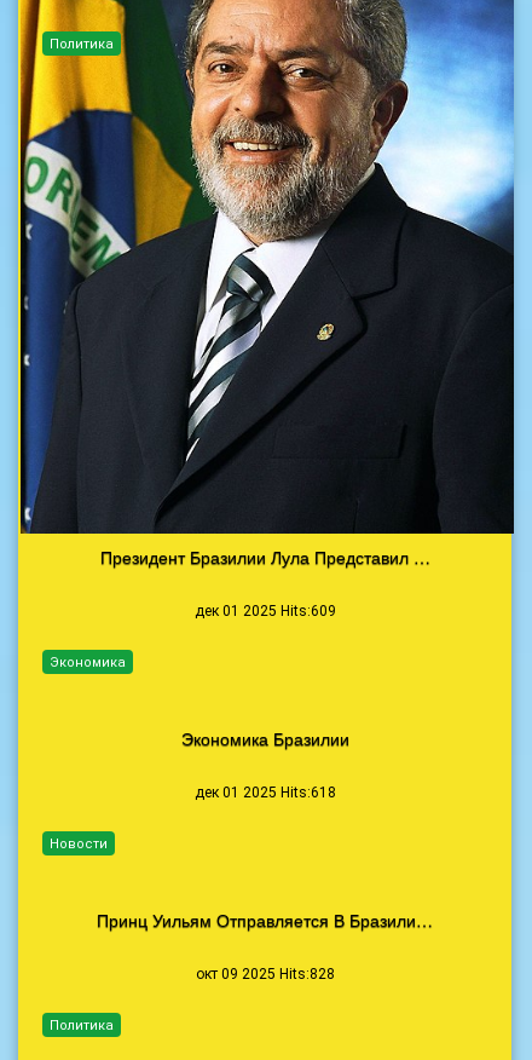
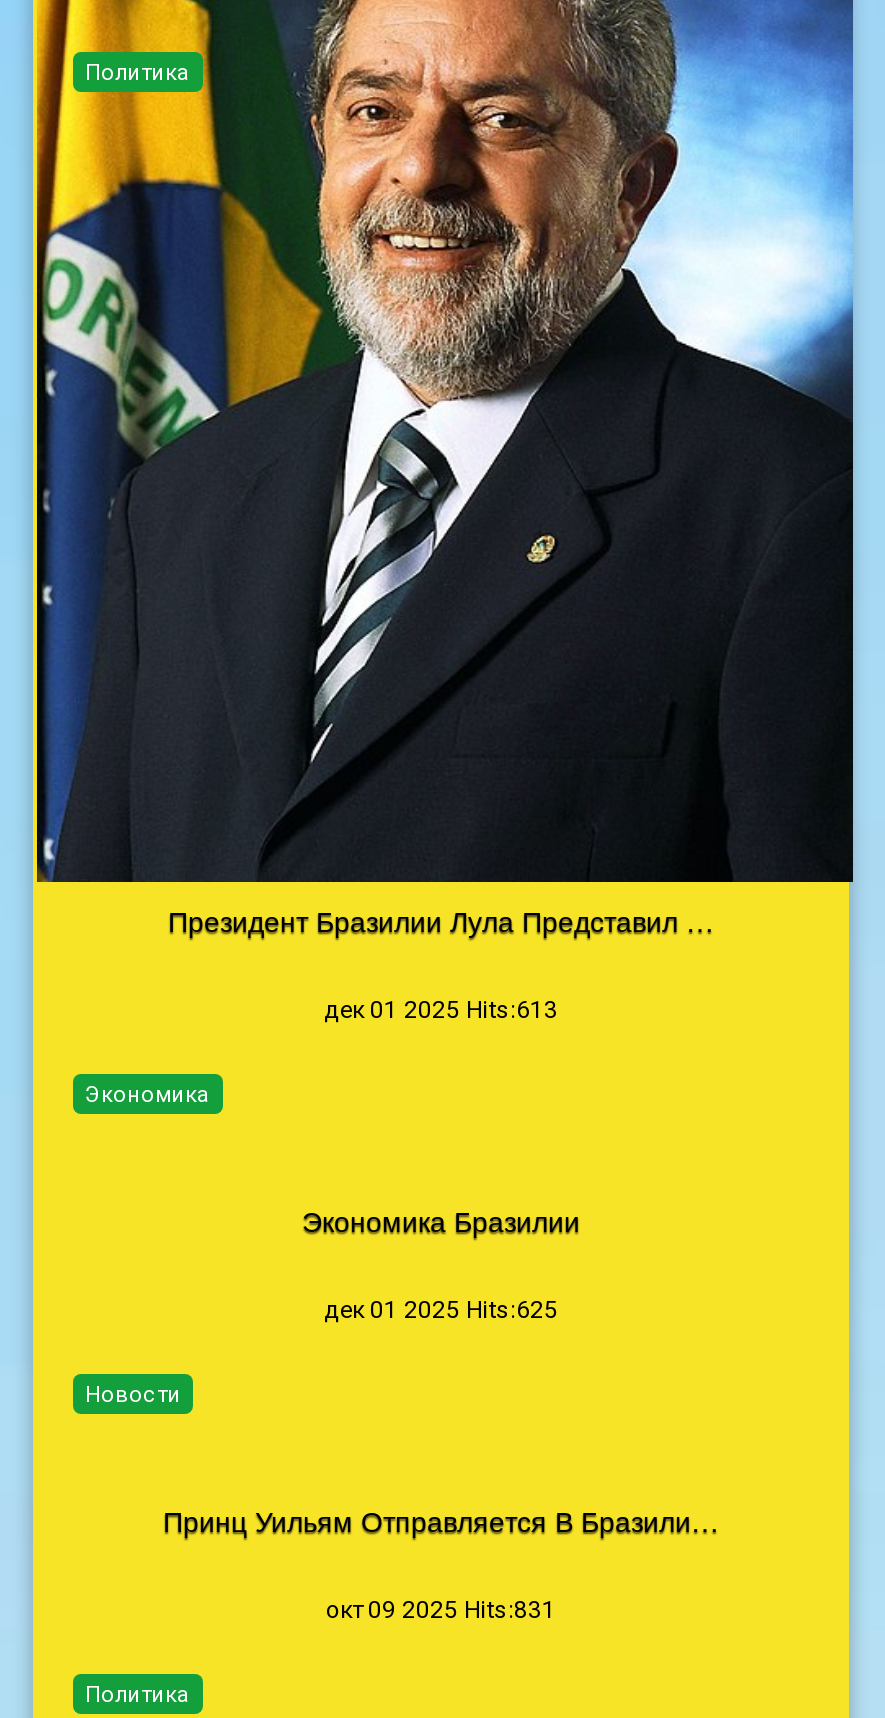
- дек 01 2025 Hits:609
+ дек 01 2025 Hits:613

- дек 01 2025 Hits:618
+ дек 01 2025 Hits:625

- окт 09 2025 Hits:828
+ окт 09 2025 Hits:831
